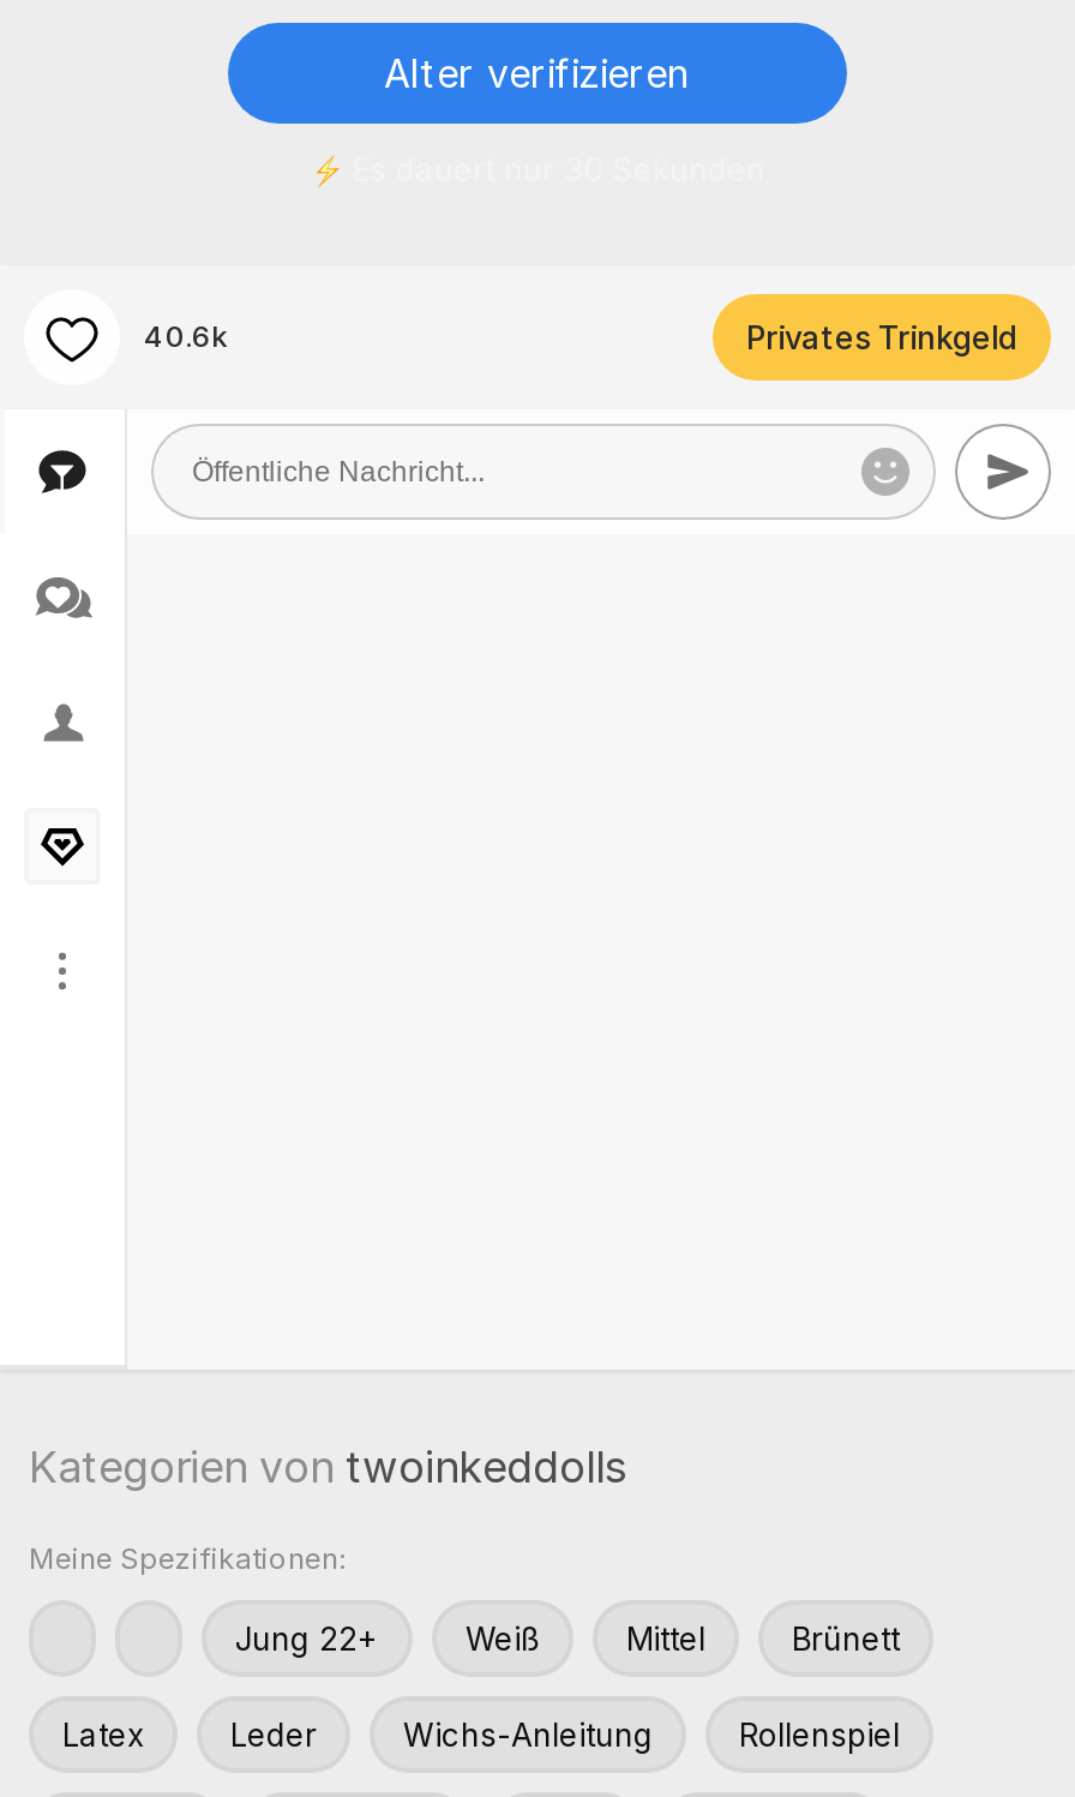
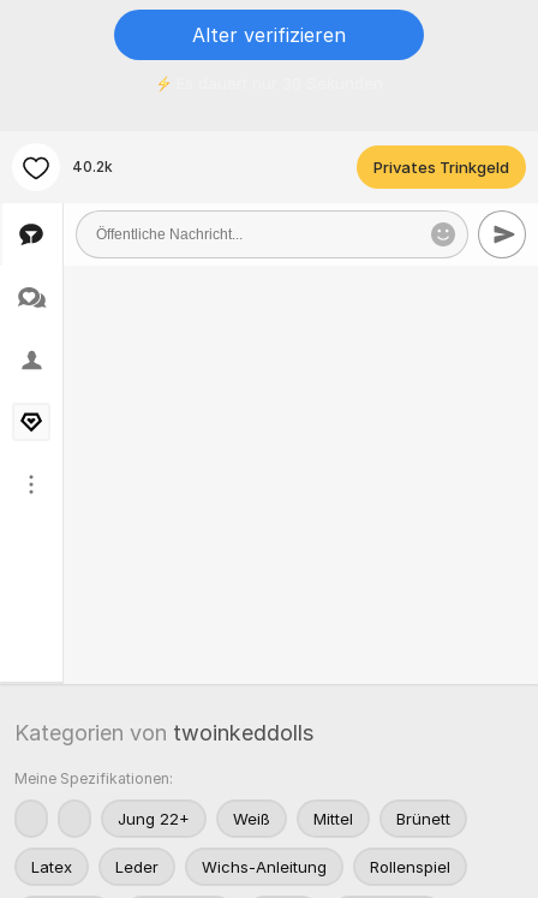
- 40.6k
+ 40.2k
